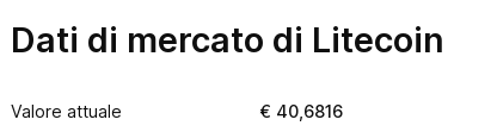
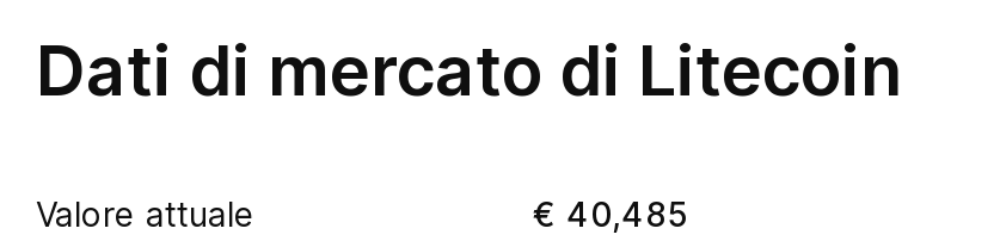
- €40,6816
+ €40,485
